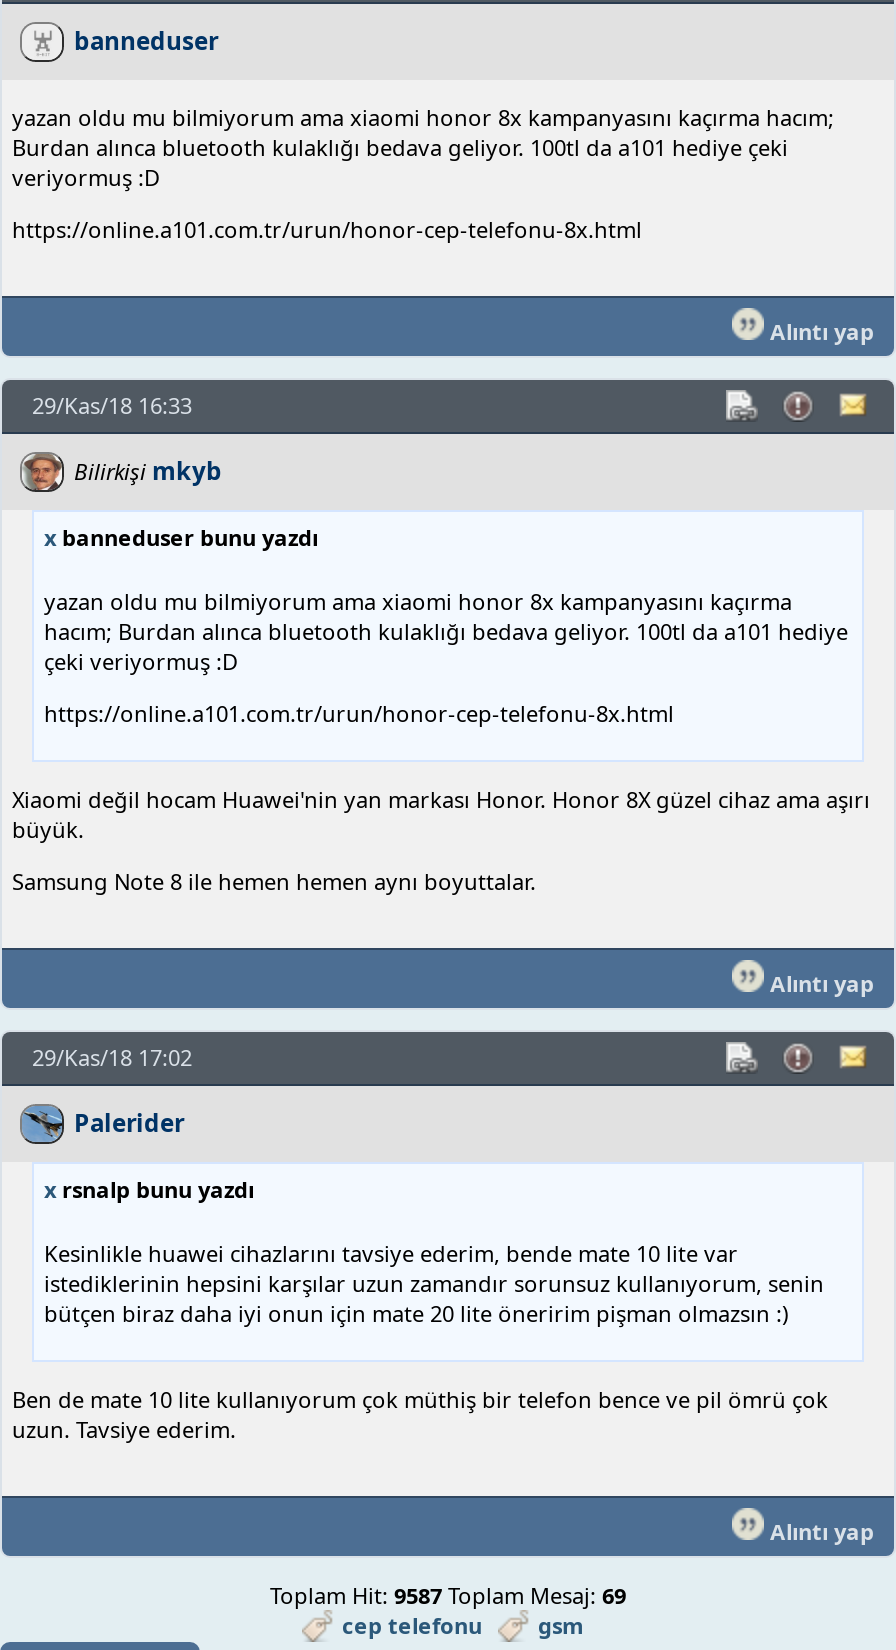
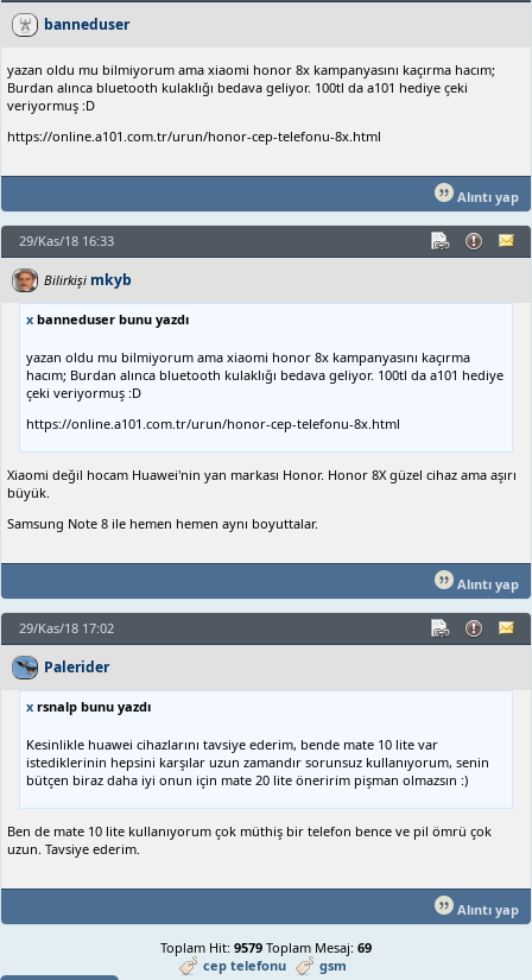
- Toplam Hit: 9587 Toplam Mesaj: 69
+ Toplam Hit: 9579 Toplam Mesaj: 69
